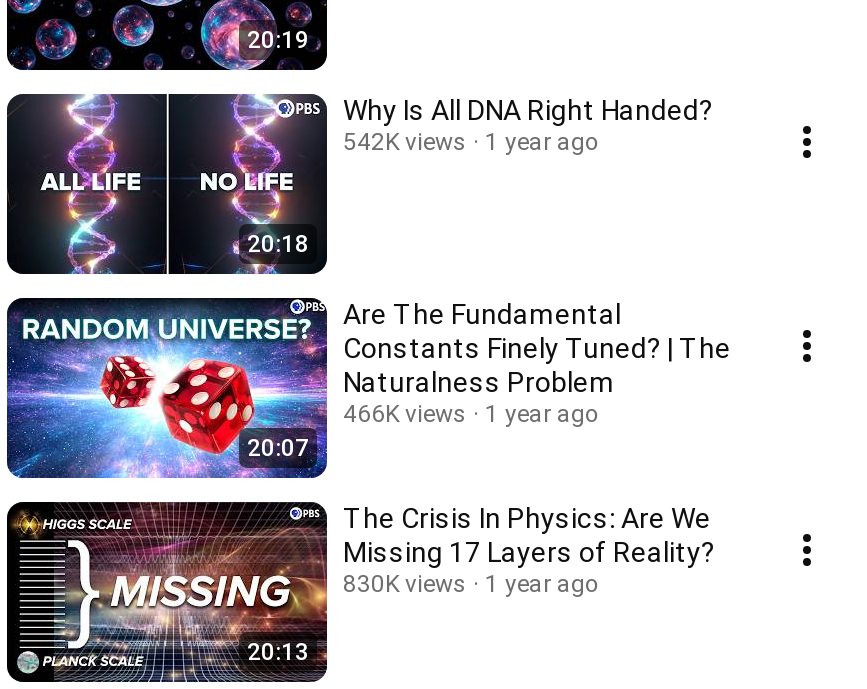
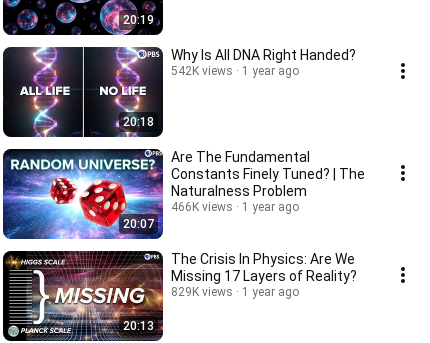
- 830K views 1 year ago
+ 829K views 1 year ago
